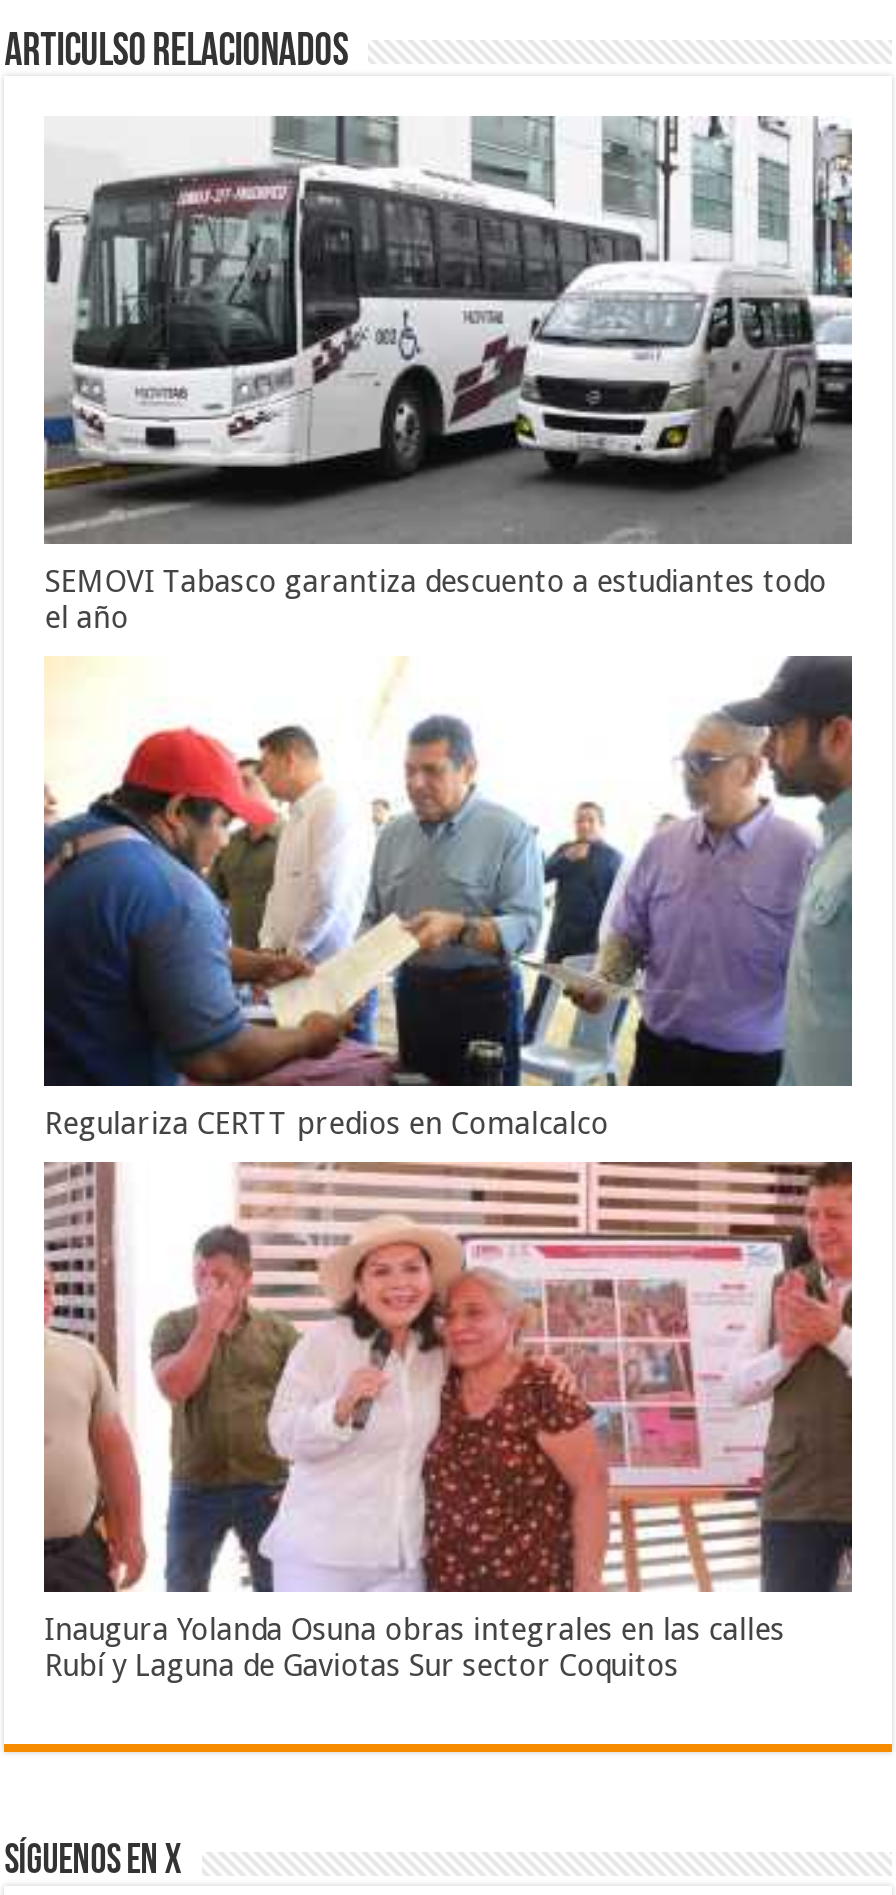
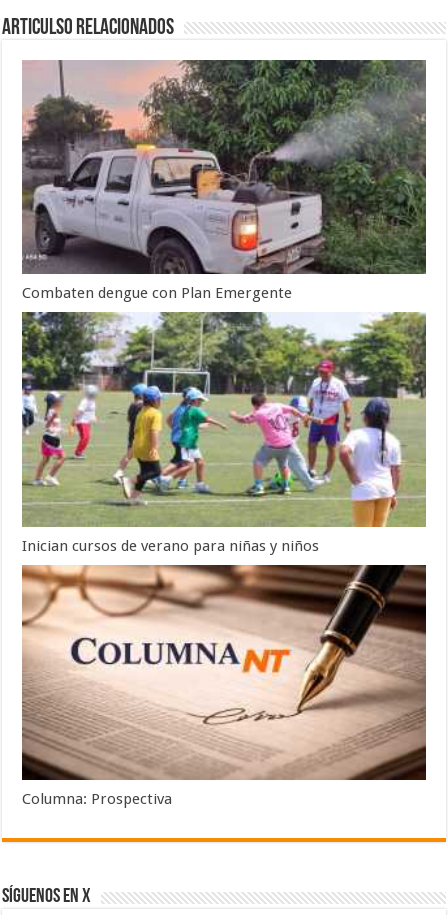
- [image]
+ [image]

- SEMOVI Tabasco garantiza descuento a estudiantes todo
- el año
+ Combaten dengue con Plan Emergente

- [image]
- Regulariza CERTT predios en Comalcalco
+ [image]
+ Inician cursos de verano para niñas y niños

- [image]
- Inaugura Yolanda Osuna obras integrales en las calles
- Rubí y Laguna de Gaviotas Sur sector Coquitos
+ [image]
+ Columna: Prospectiva
